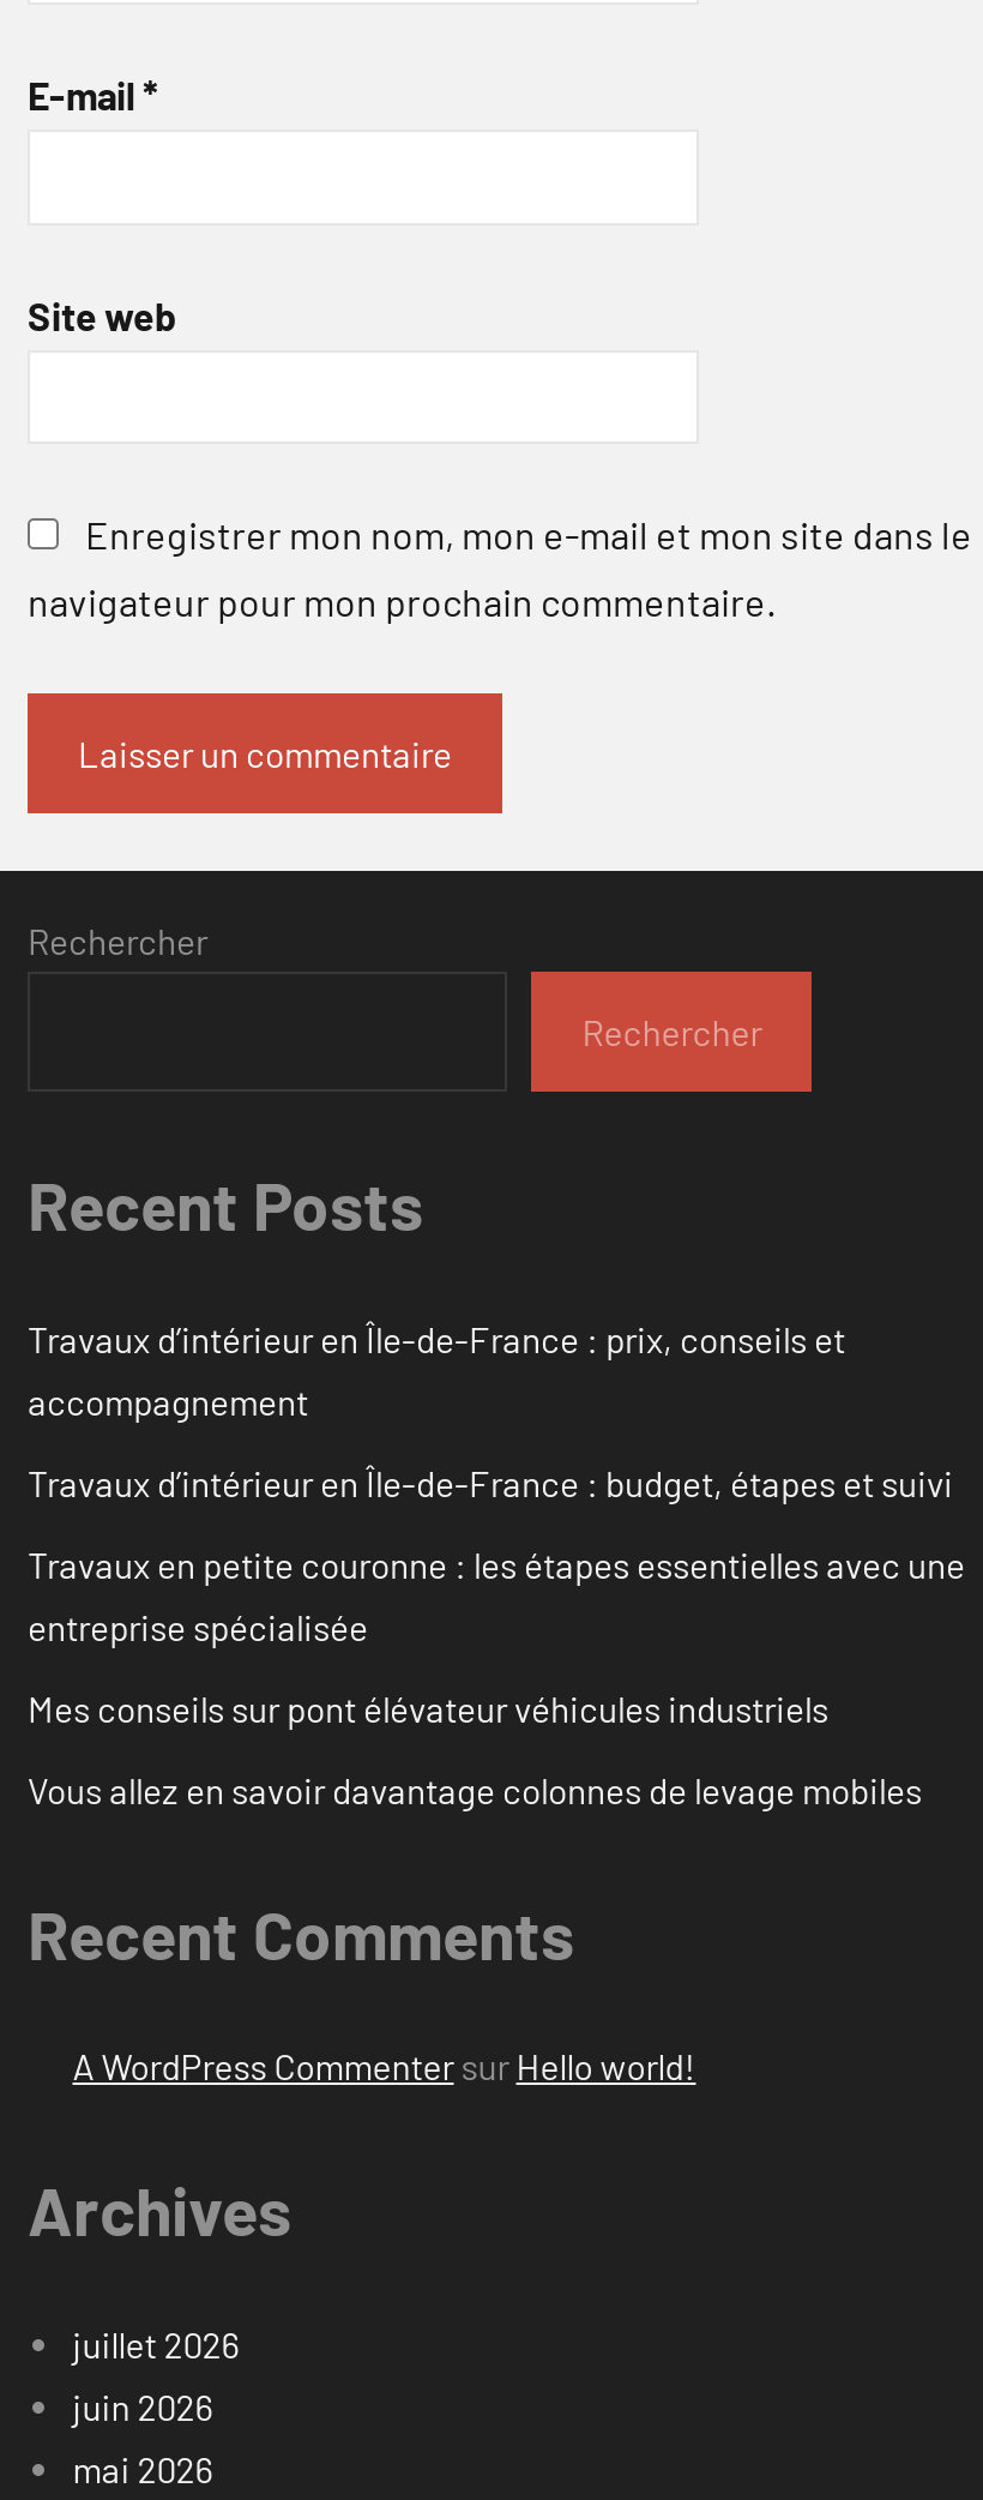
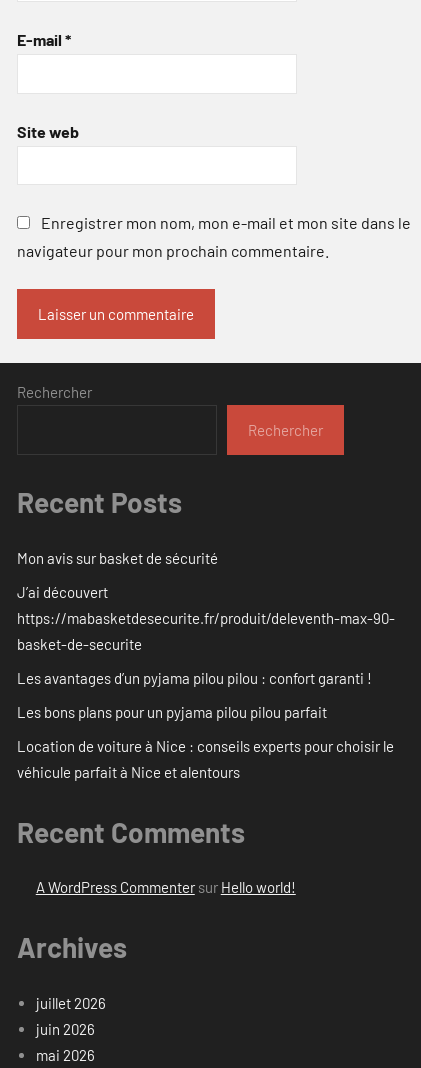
- Travaux d’intérieur en Île-de-France : prix, conseils et
- accompagnement
+ Mon avis sur basket de sécurité

- Travaux d’intérieur en Île-de-France : budget, étapes et suivi
+ J’ai découvert
+ https://mabasketdesecurite.fr/produit/deleventh-max-90-
+ basket-de-securite

- Travaux en petite couronne : les étapes essentielles avec une
- entreprise spécialisée
+ Les avantages d’un pyjama pilou pilou : confort garanti !

- Mes conseils sur pont élévateur véhicules industriels
+ Les bons plans pour un pyjama pilou pilou parfait

- Vous allez en savoir davantage colonnes de levage mobiles
+ Location de voiture à Nice : conseils experts pour choisir le
+ véhicule parfait à Nice et alentours
